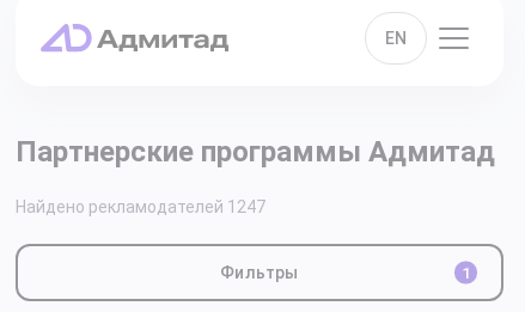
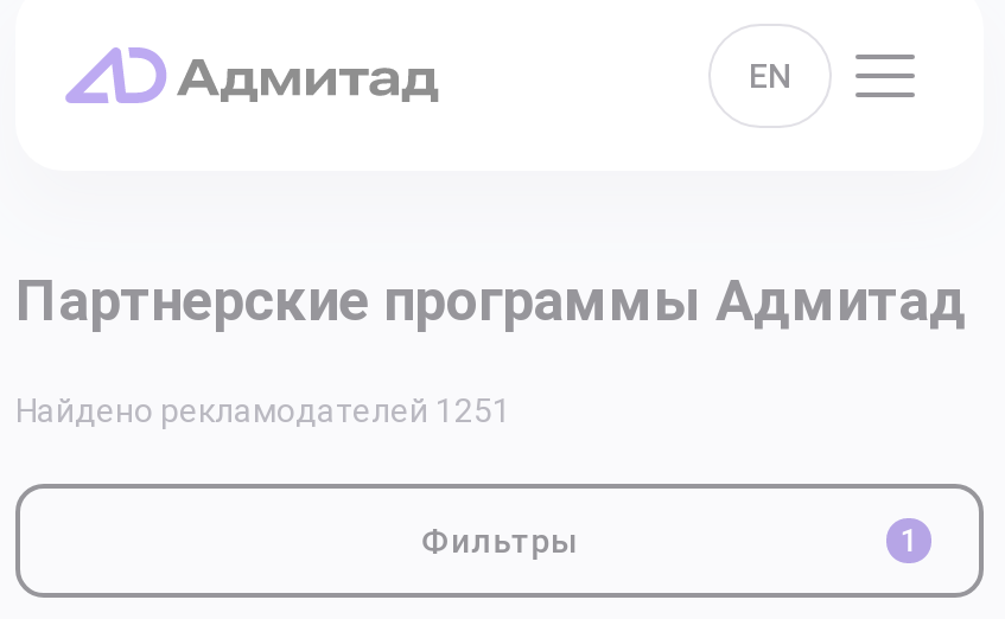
- Найдено рекламодателей 1247
+ Найдено рекламодателей 1251
